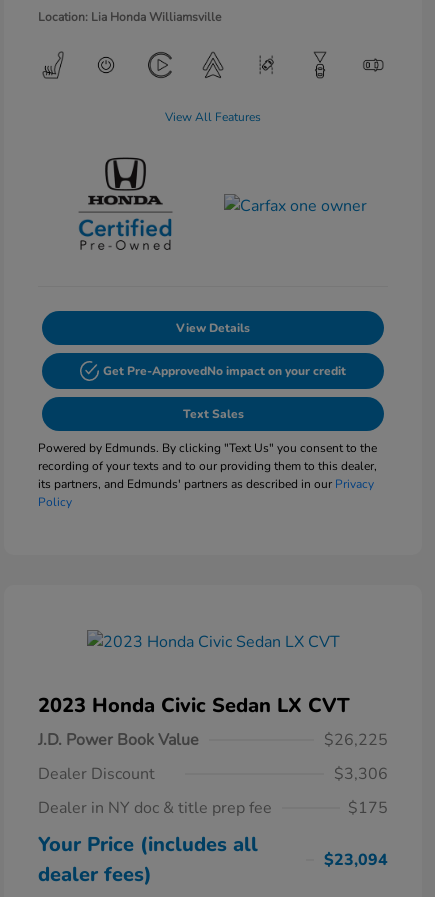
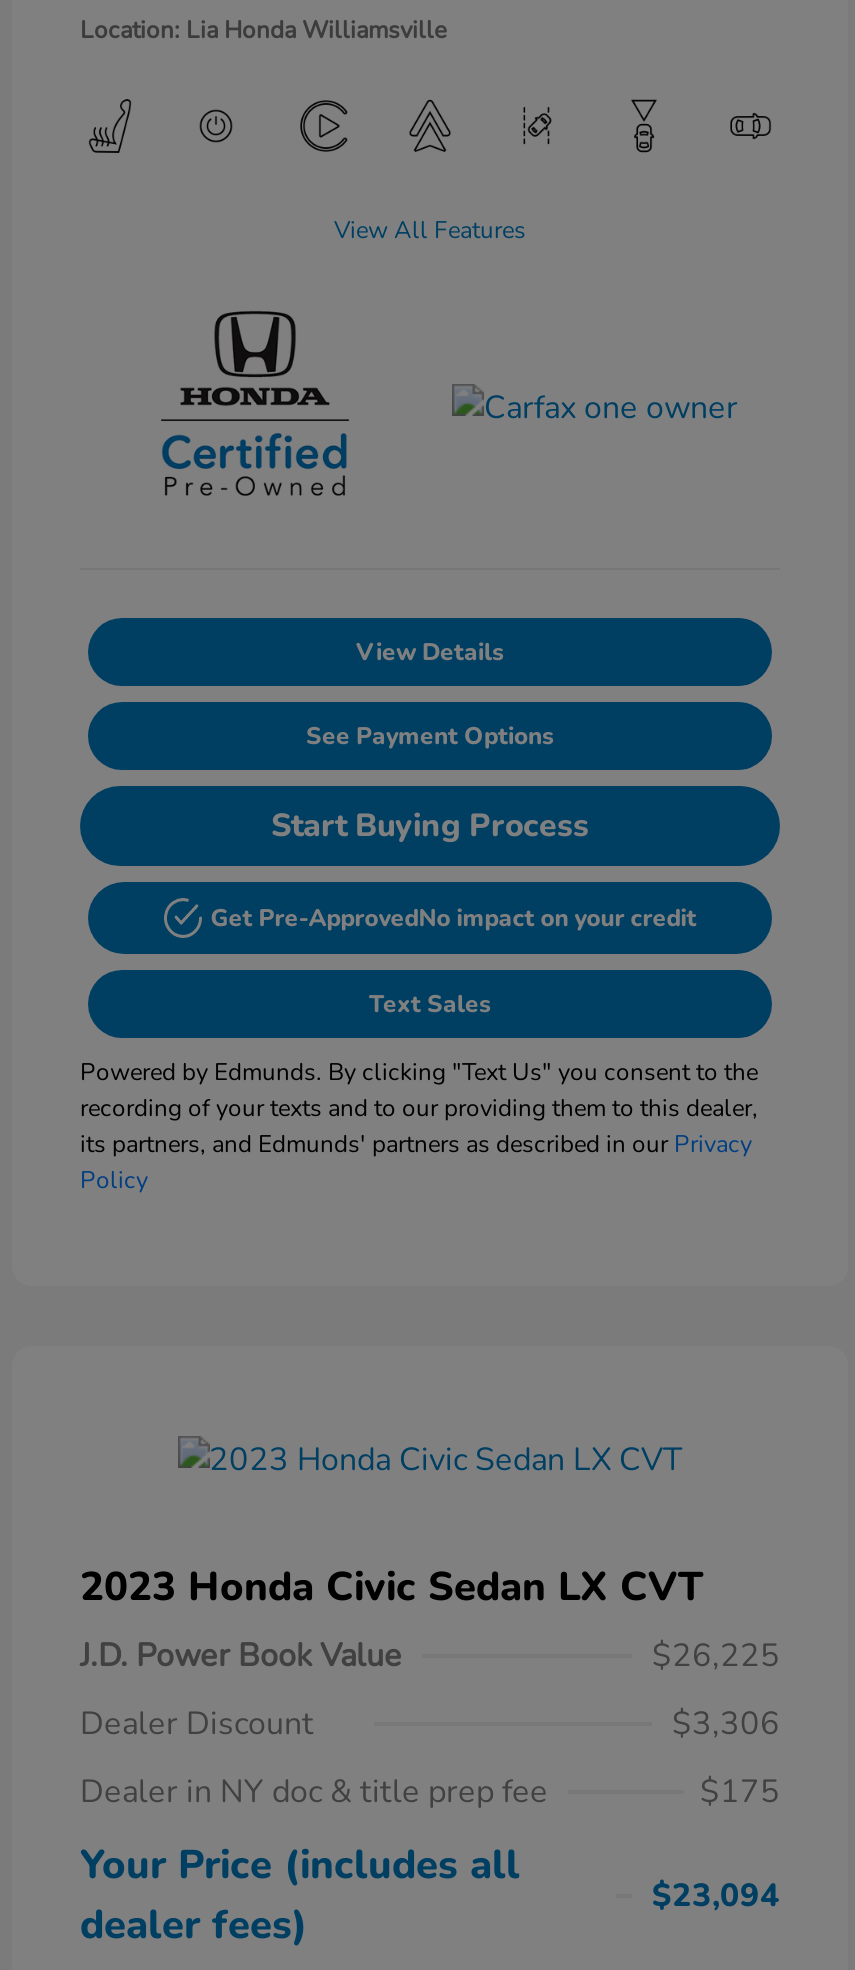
+ See Payment Options
+ Start Buying Process
